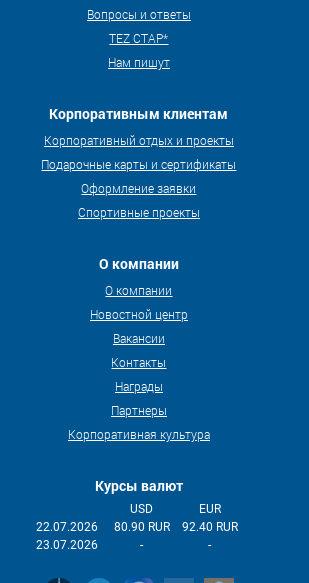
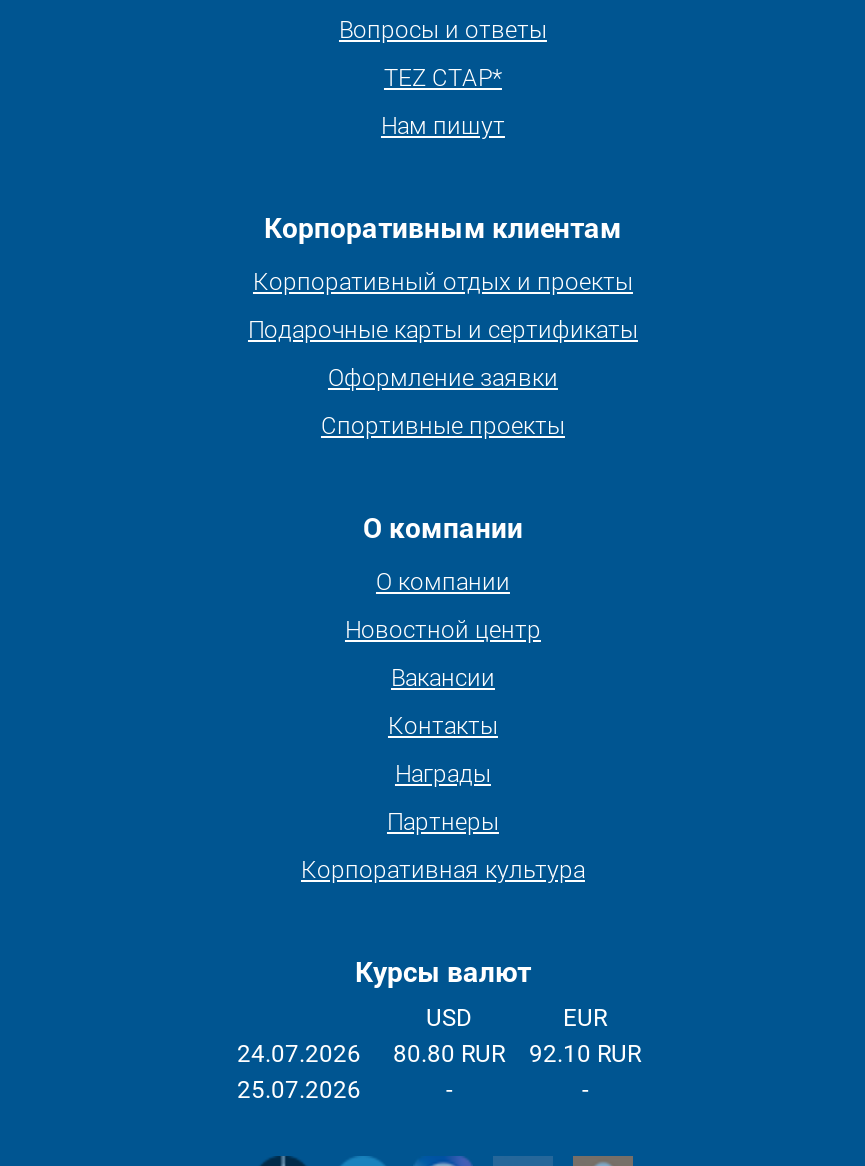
- 22.07.2026
+ 24.07.2026

- 80.90 RUR
+ 80.80 RUR

- 92.40 RUR
+ 92.10 RUR

- 23.07.2026
+ 25.07.2026
